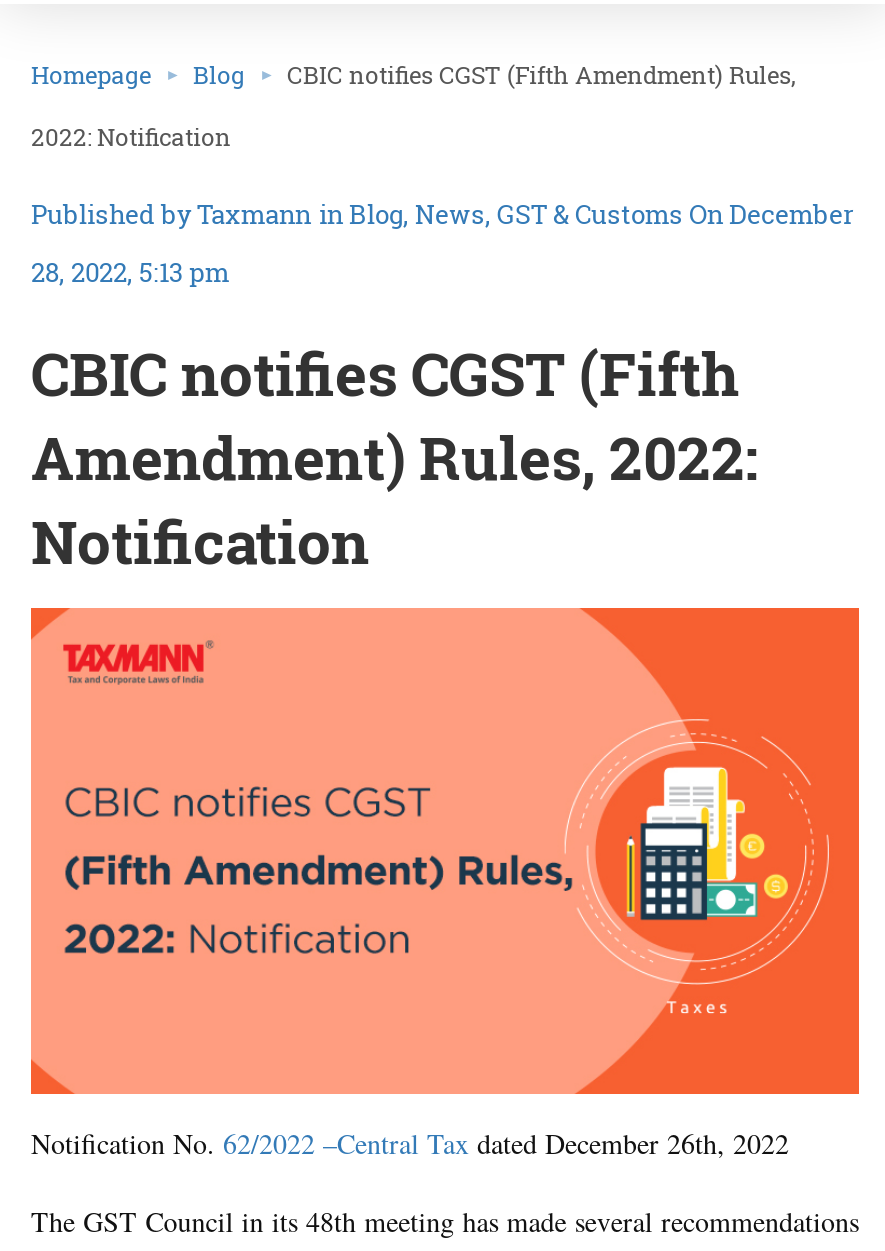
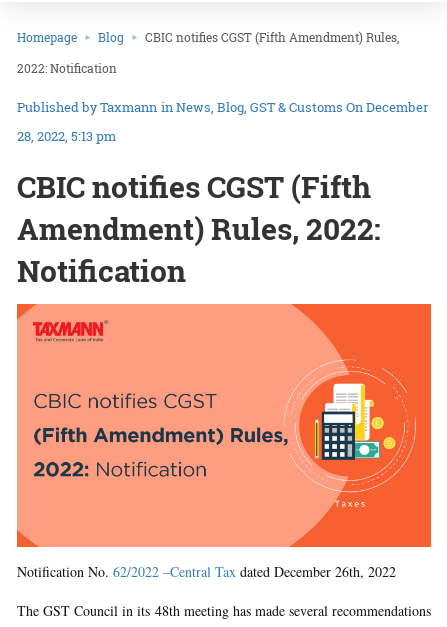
- Taxmann in Blog News GST & Customs On December
+ Taxmann in News Blog GST & Customs On December
